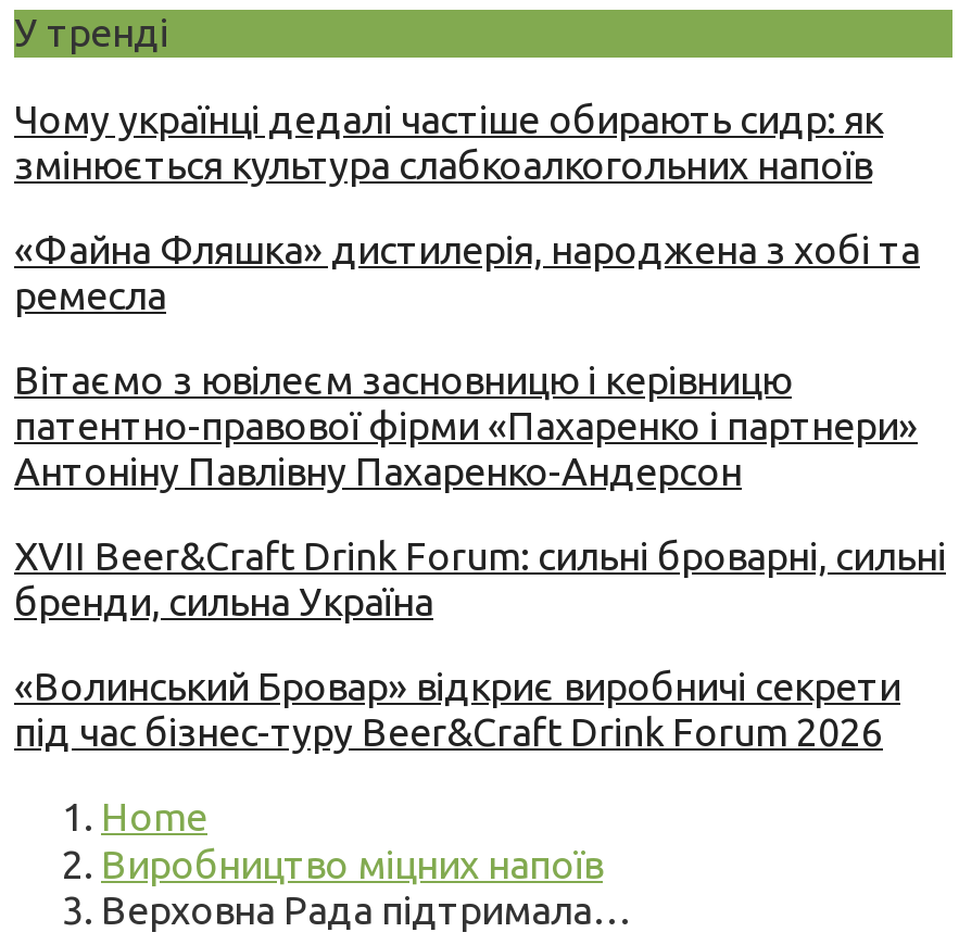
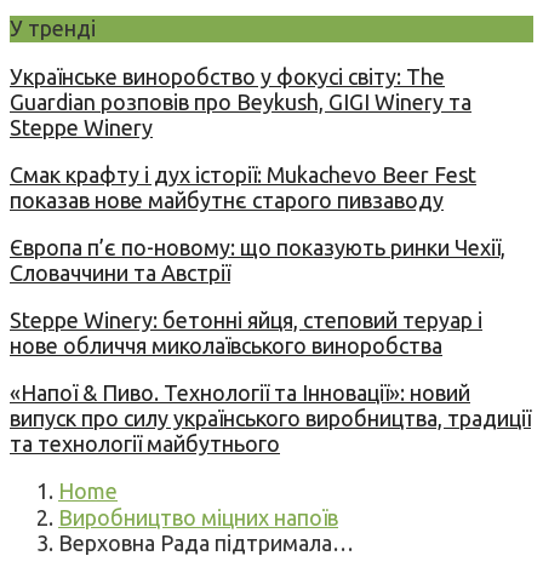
- Чому українці дедалі частіше обирають сидр: як
- змінюється культура слабкоалкогольних напоїв
+ Українське виноробство у фокусі світу: The
+ Guardian розповів про Beykush, GIGI Winery та
+ Steppe Winery

- «Файна Фляшка» дистилерія, народжена з хобі та
- ремесла
+ Смак крафту і дух історії: Mukachevo Beer Fest
+ показав нове майбутнє старого пивзаводу

- Вітаємо з ювілеєм засновницю і керівницю
- патентно-правової фірми «Пахаренко і партнери»
- Антоніну Павлівну Пахаренко-Андерсон
+ Європа п’є по-новому: що показують ринки Чехії,
+ Словаччини та Австрії

- XVII Beer&Craft Drink Forum: сильні броварні, сильні
- бренди, сильна Україна
+ Steppe Winery: бетонні яйця, степовий теруар і
+ нове обличчя миколаївського виноробства

- «Волинський Бровар» відкриє виробничі секрети
- під час бізнес-туру Beer&Craft Drink Forum 2026
+ «Напої & Пиво. Технології та Інновації»: новий
+ випуск про силу українського виробництва, традиції
+ та технології майбутнього
